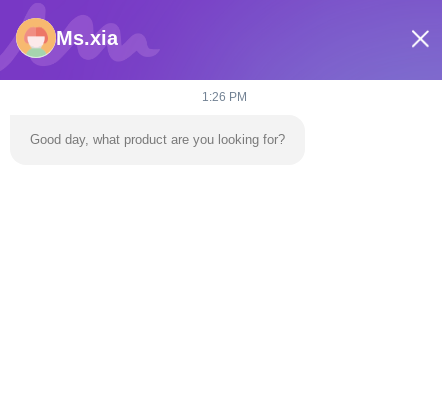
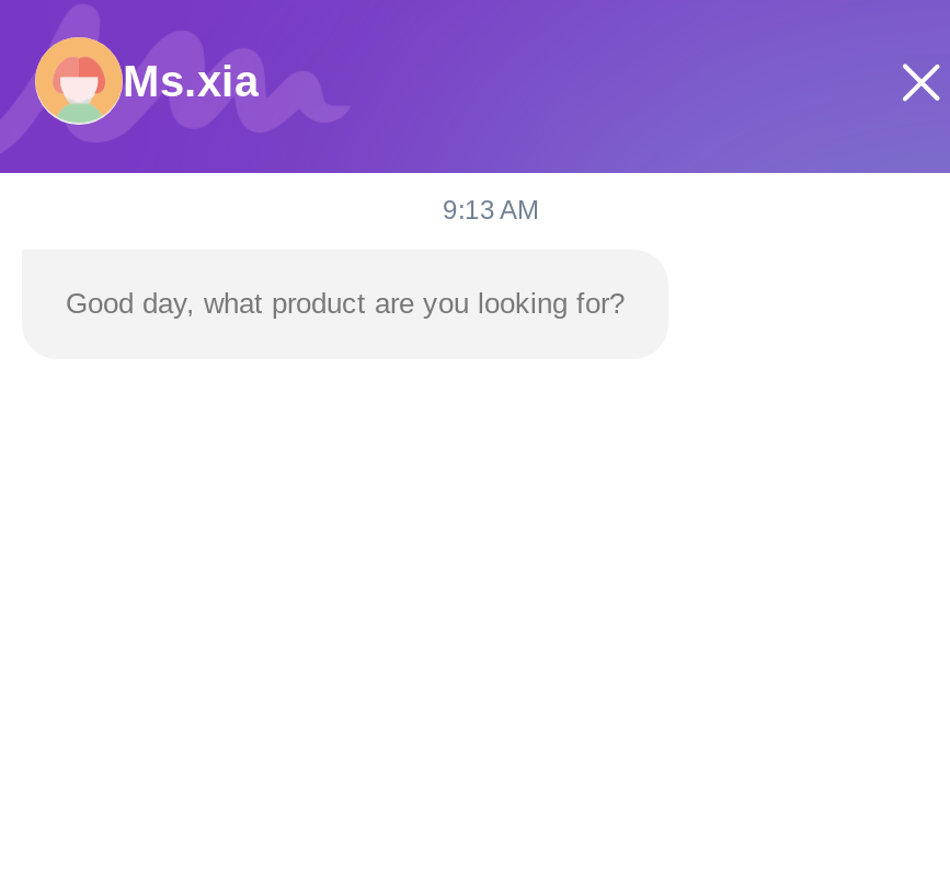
- 1:26 PM
+ 9:13 AM
